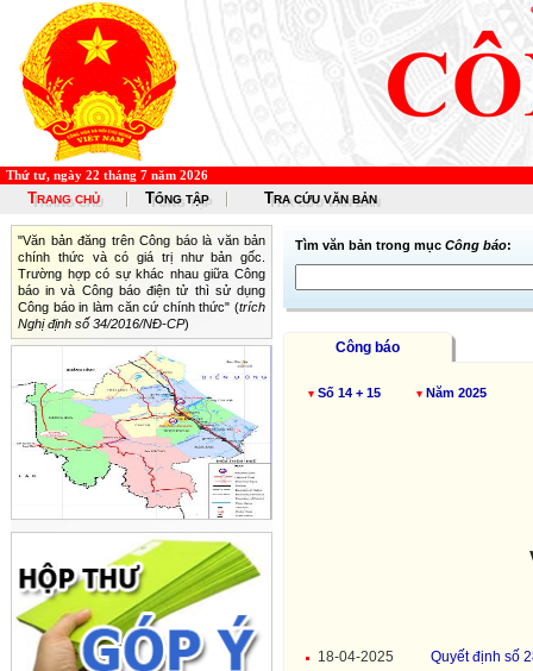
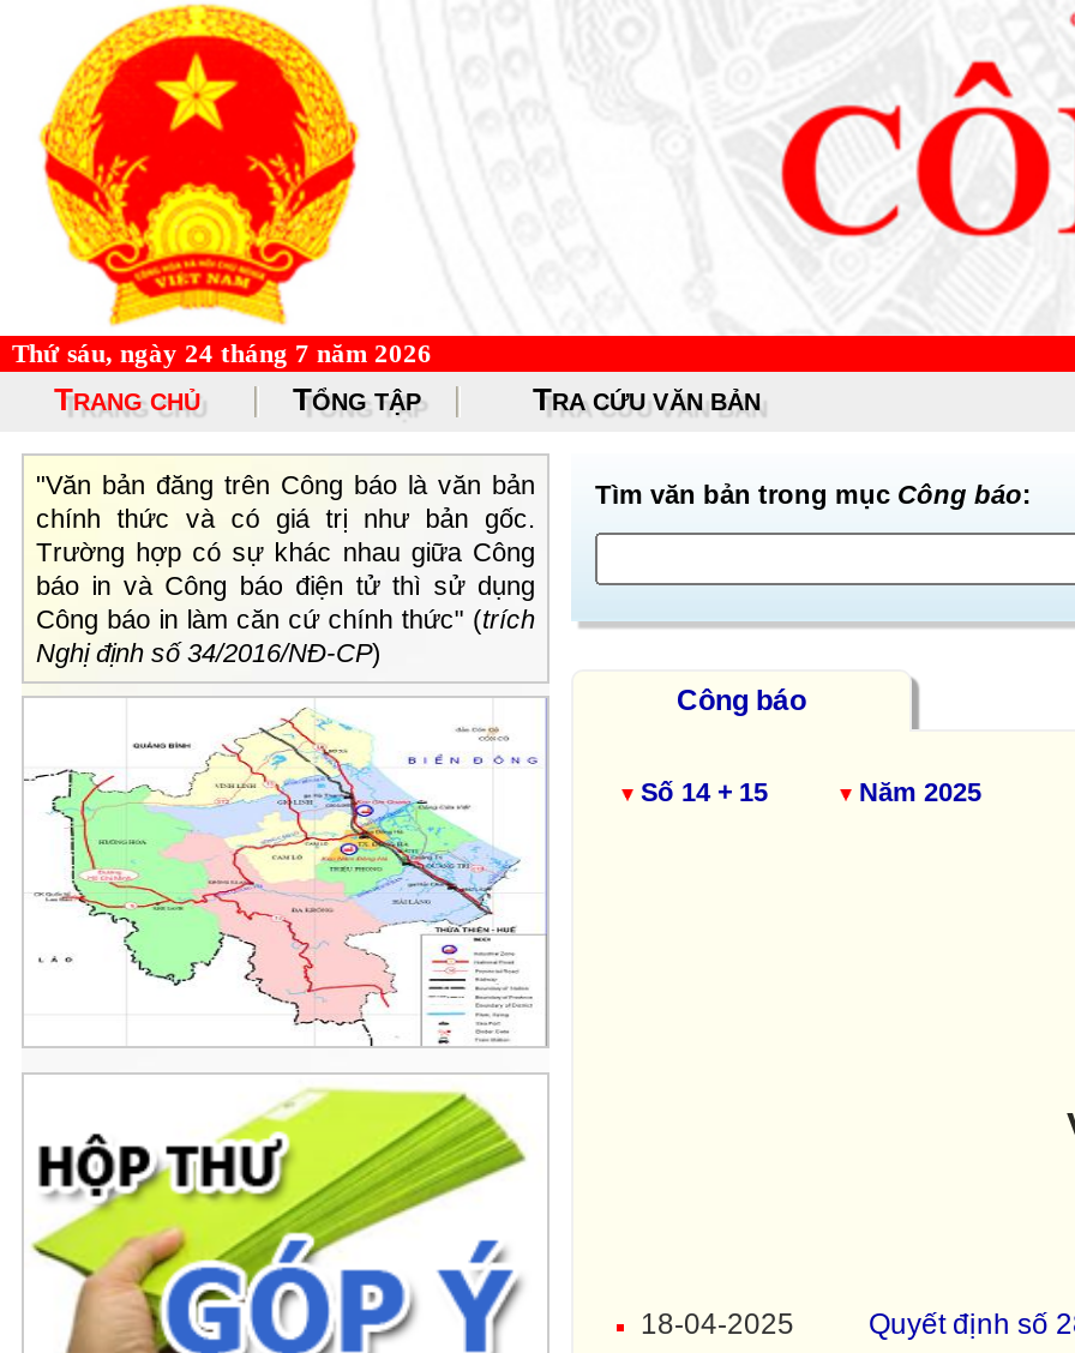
- Thứ tư, ngày 22 tháng 7 năm 2026
+ Thứ sáu, ngày 24 tháng 7 năm 2026
